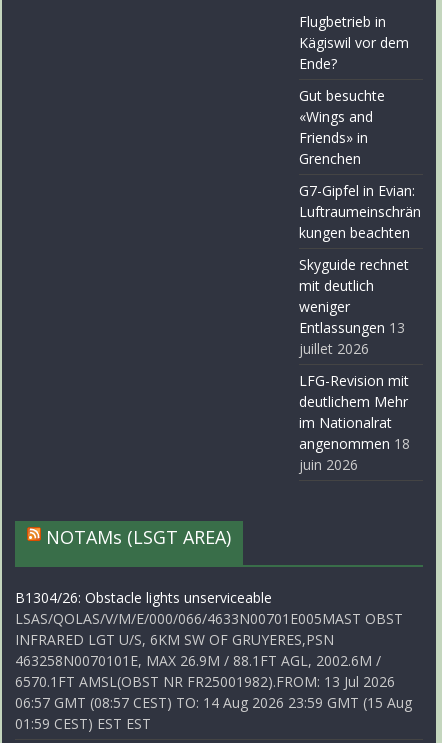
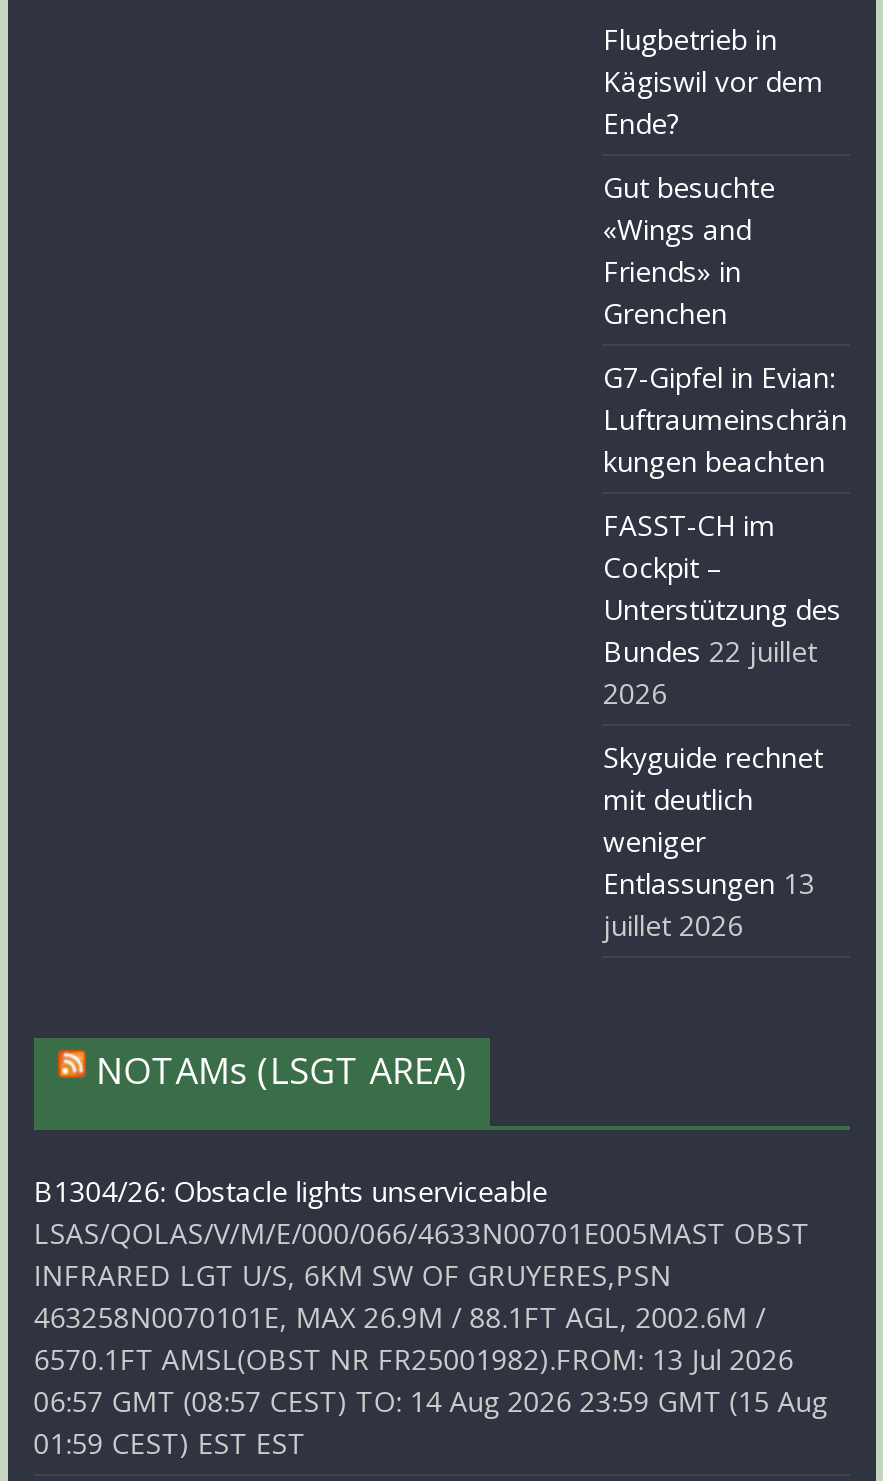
+ FASST-CH im
+ Cockpit –
+ Unterstützung des
+ Bundes 22 juillet
+ 2026

moved down: Skyguide rechnet | mit deutlich | weniger | Entlassungen 13 | juillet 2026

- LFG-Revision mit
- deutlichem Mehr
- im Nationalrat
- angenommen 18
- juin 2026
